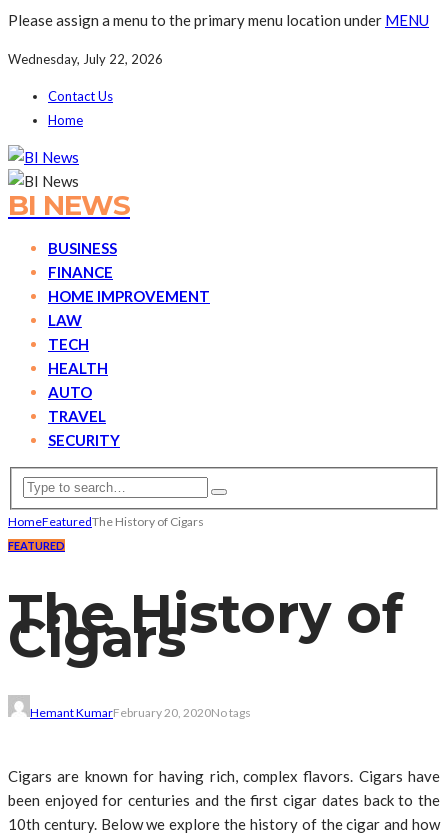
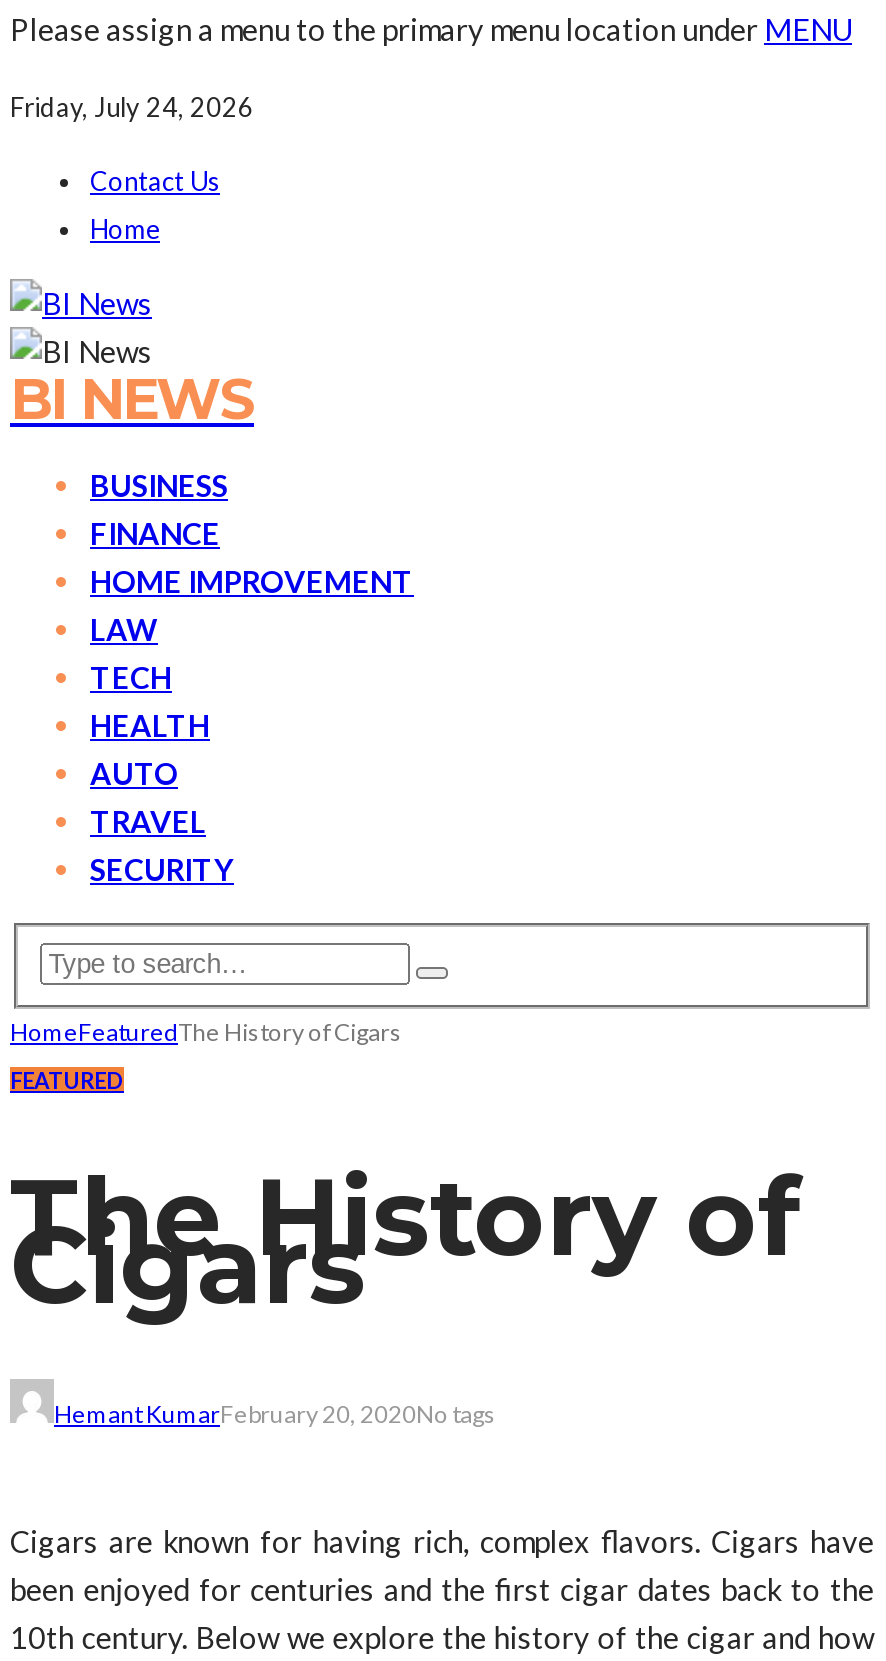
- Wednesday, July 22, 2026
+ Friday, July 24, 2026
